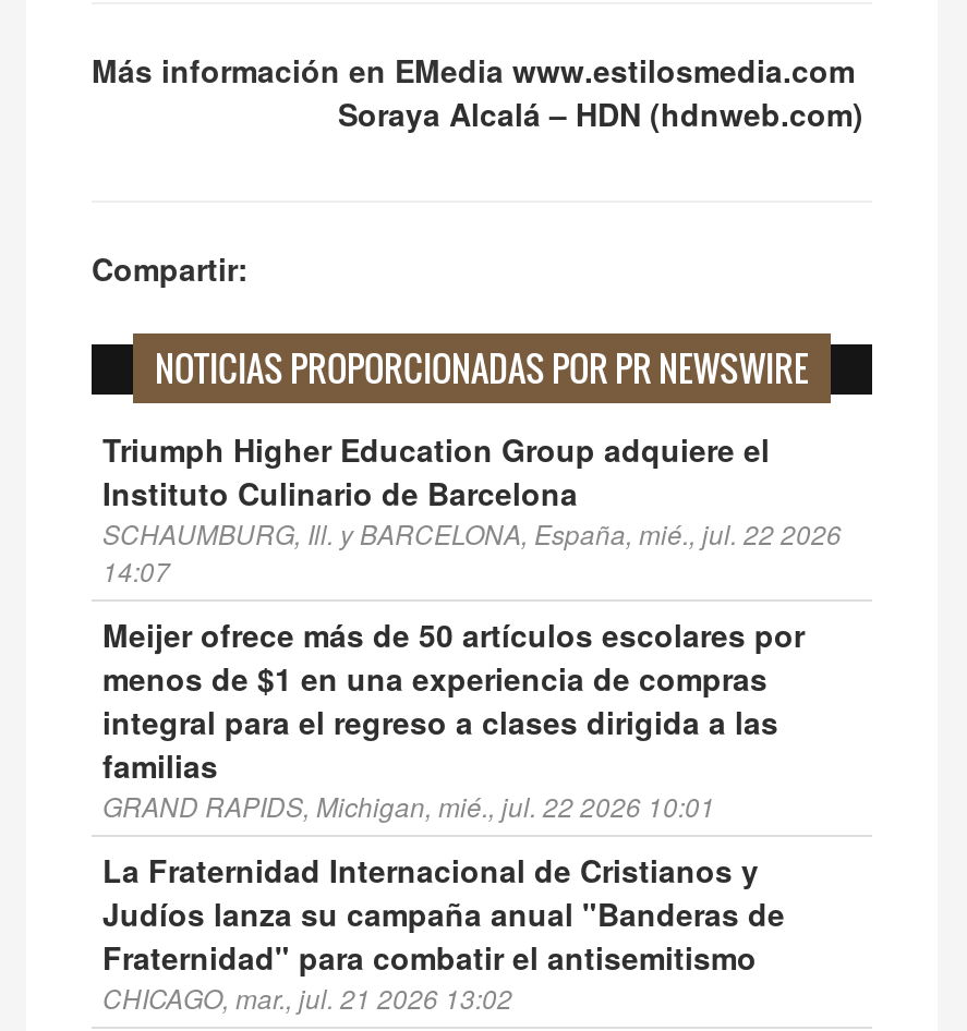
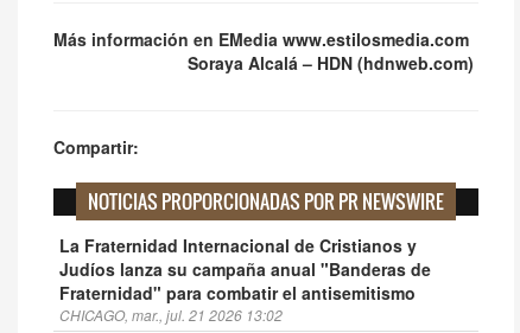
- Triumph Higher Education Group adquiere el
- Instituto Culinario de Barcelona
- SCHAUMBURG, Ill. y BARCELONA, España, mié., jul. 22 2026
- 14:07
- Meijer ofrece más de 50 artículos escolares por
- menos de $1 en una experiencia de compras
- integral para el regreso a clases dirigida a las
- familias
- GRAND RAPIDS, Michigan, mié., jul. 22 2026 10:01
